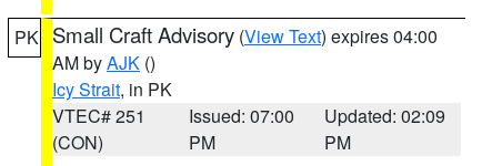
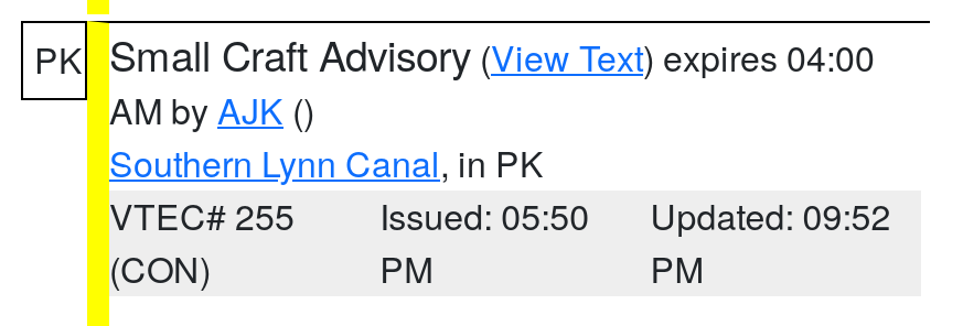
- Icy Strait, in PK
- VTEC# 251
+ Southern Lynn Canal, in PK
+ VTEC# 255

- Issued: 07:00
+ Issued: 05:50

- Updated: 02:09
+ Updated: 09:52
